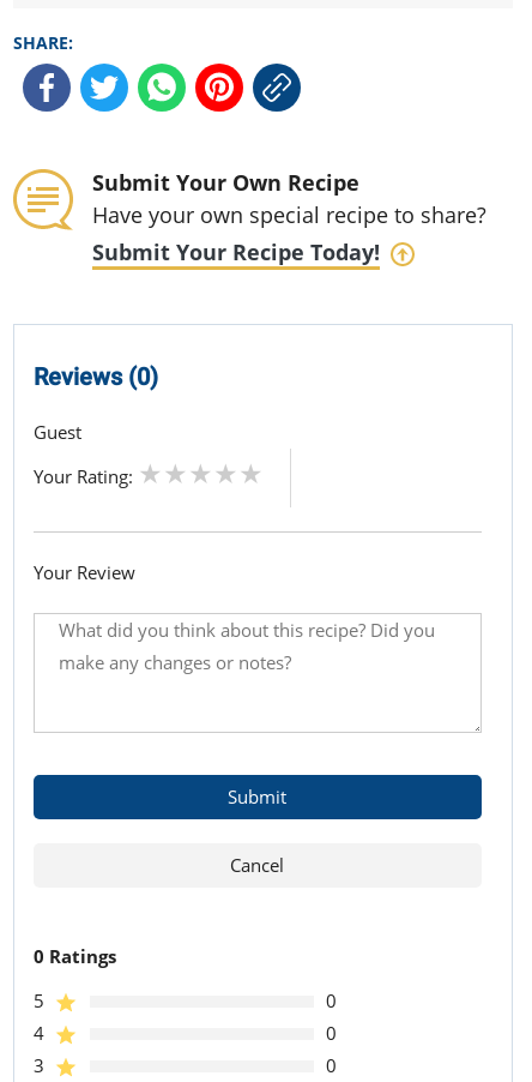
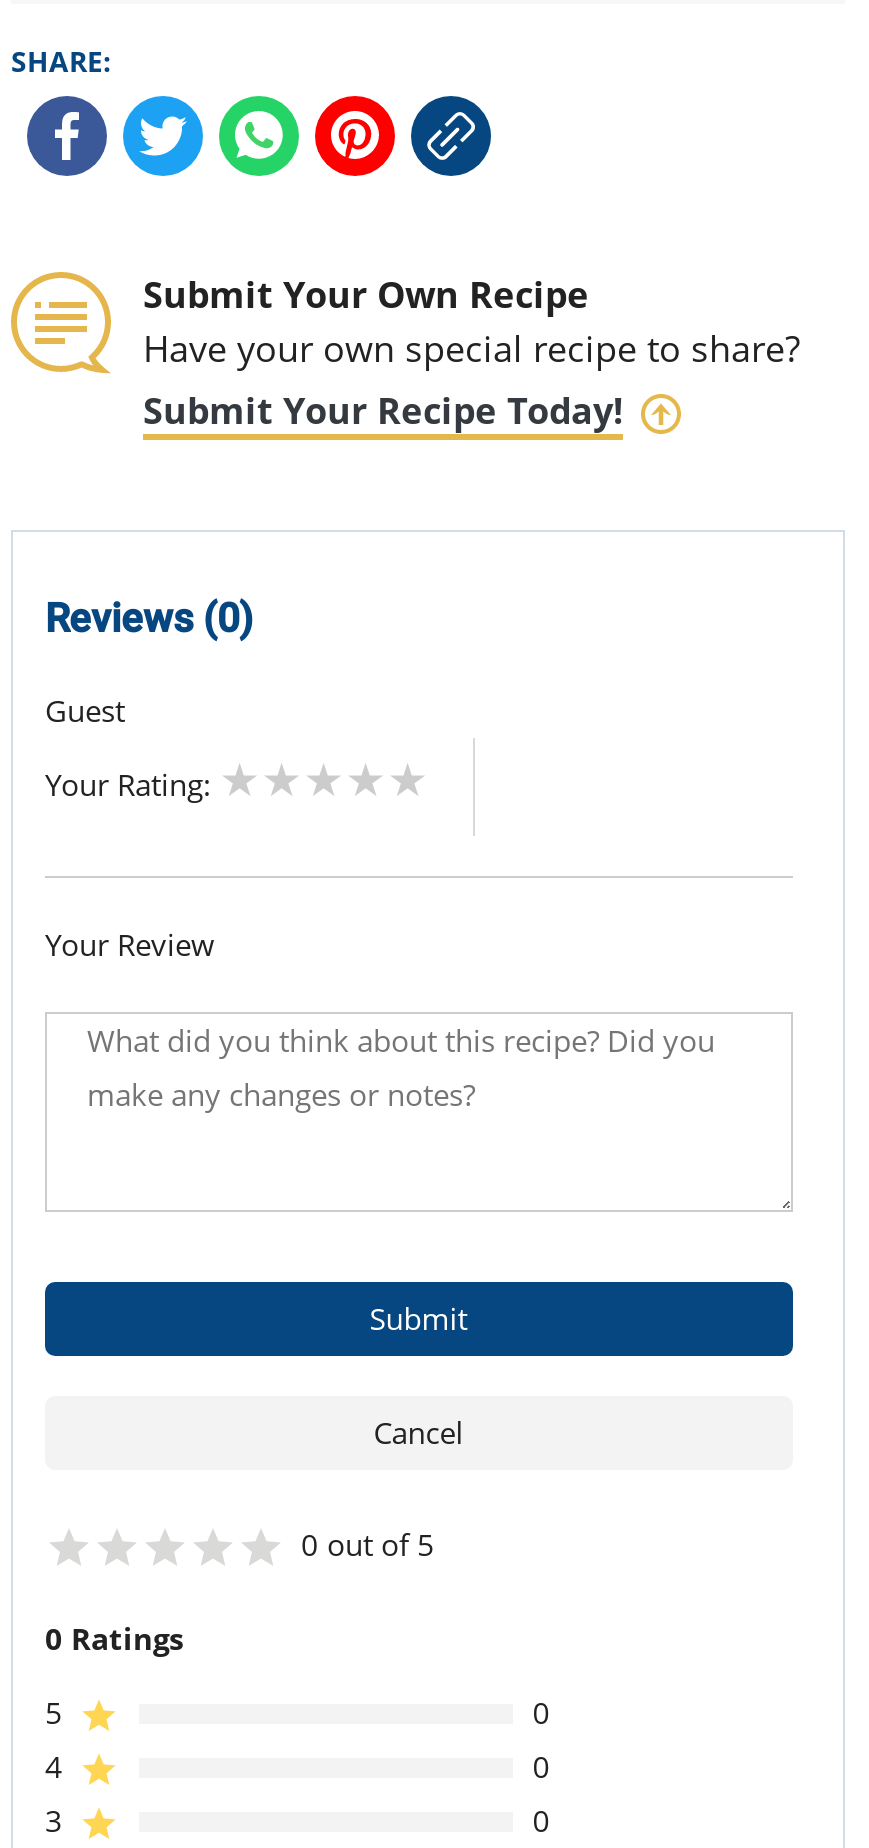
+ 0 out of 5
